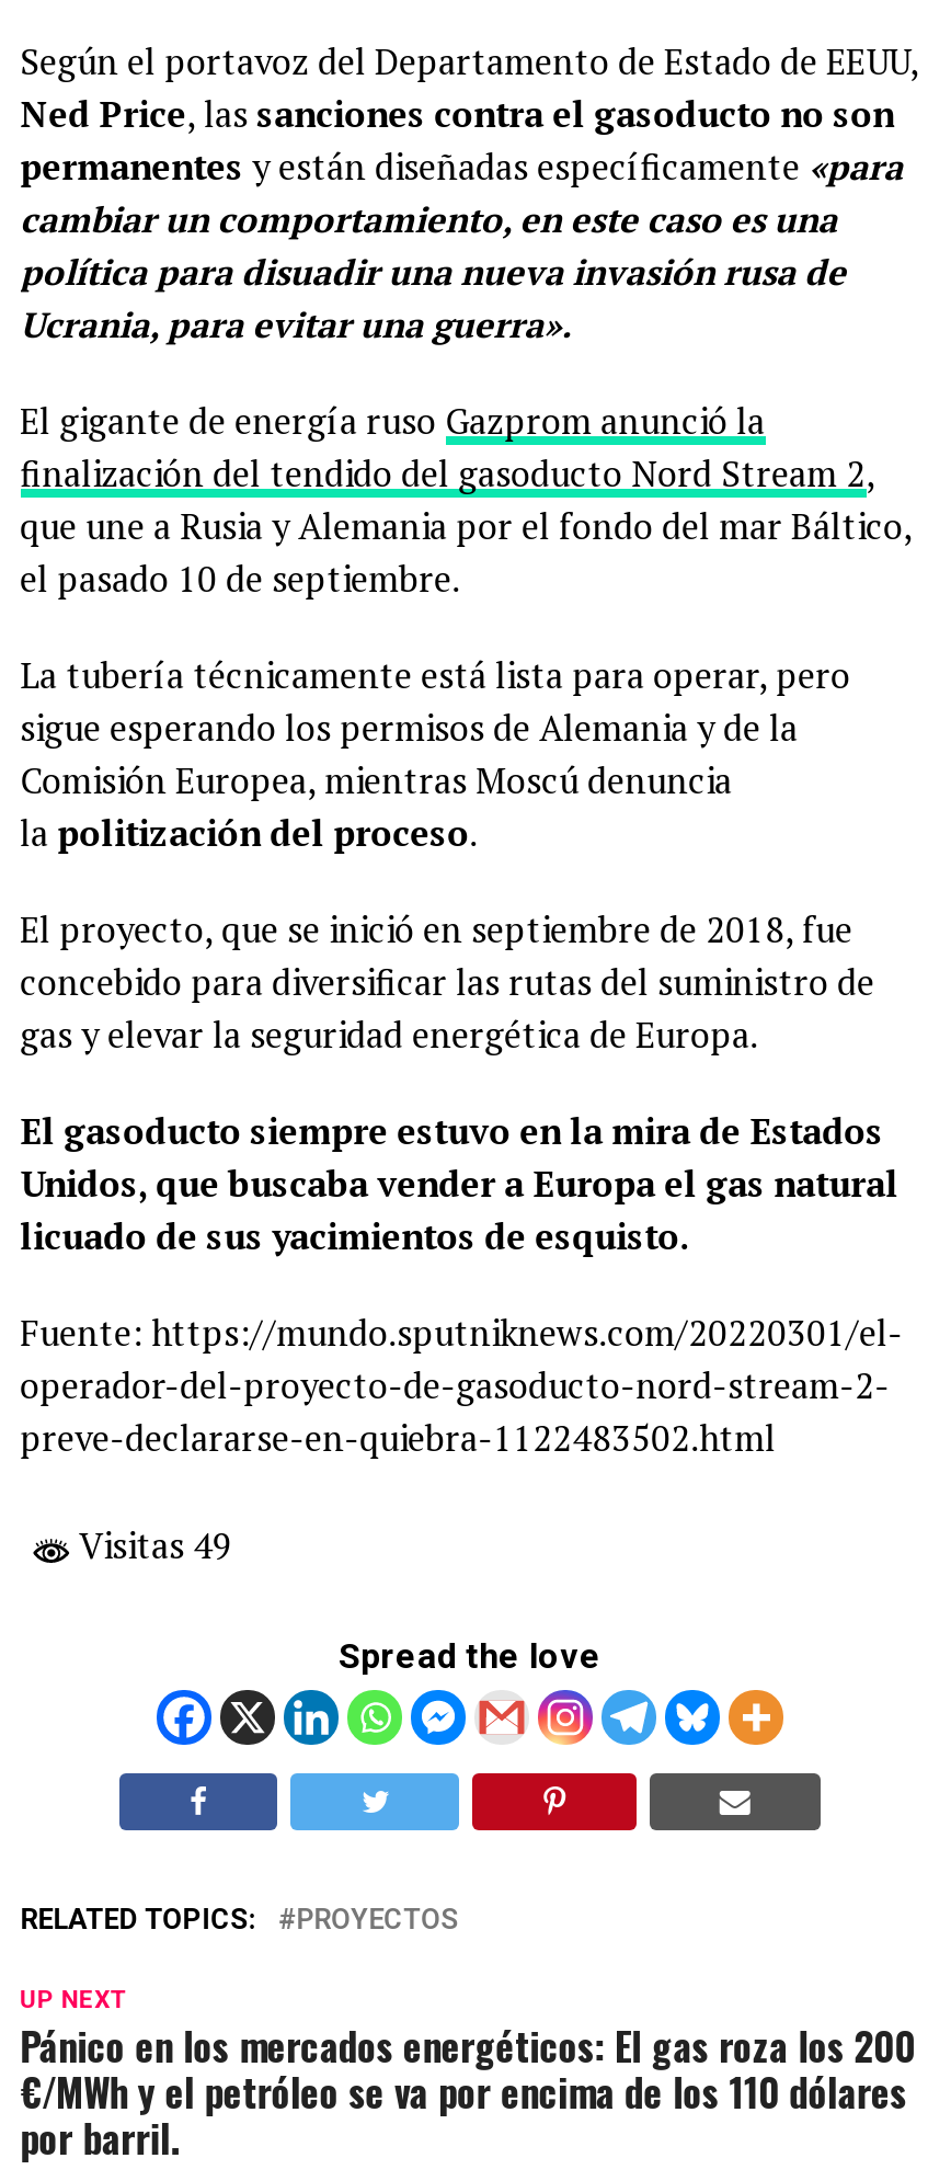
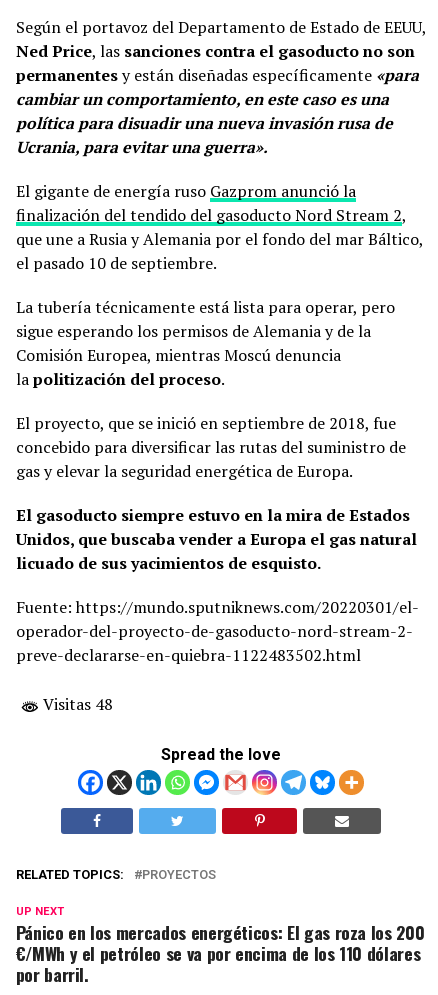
- Visitas 49
+ Visitas 48
